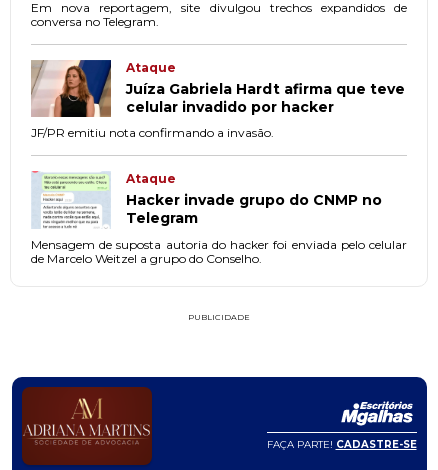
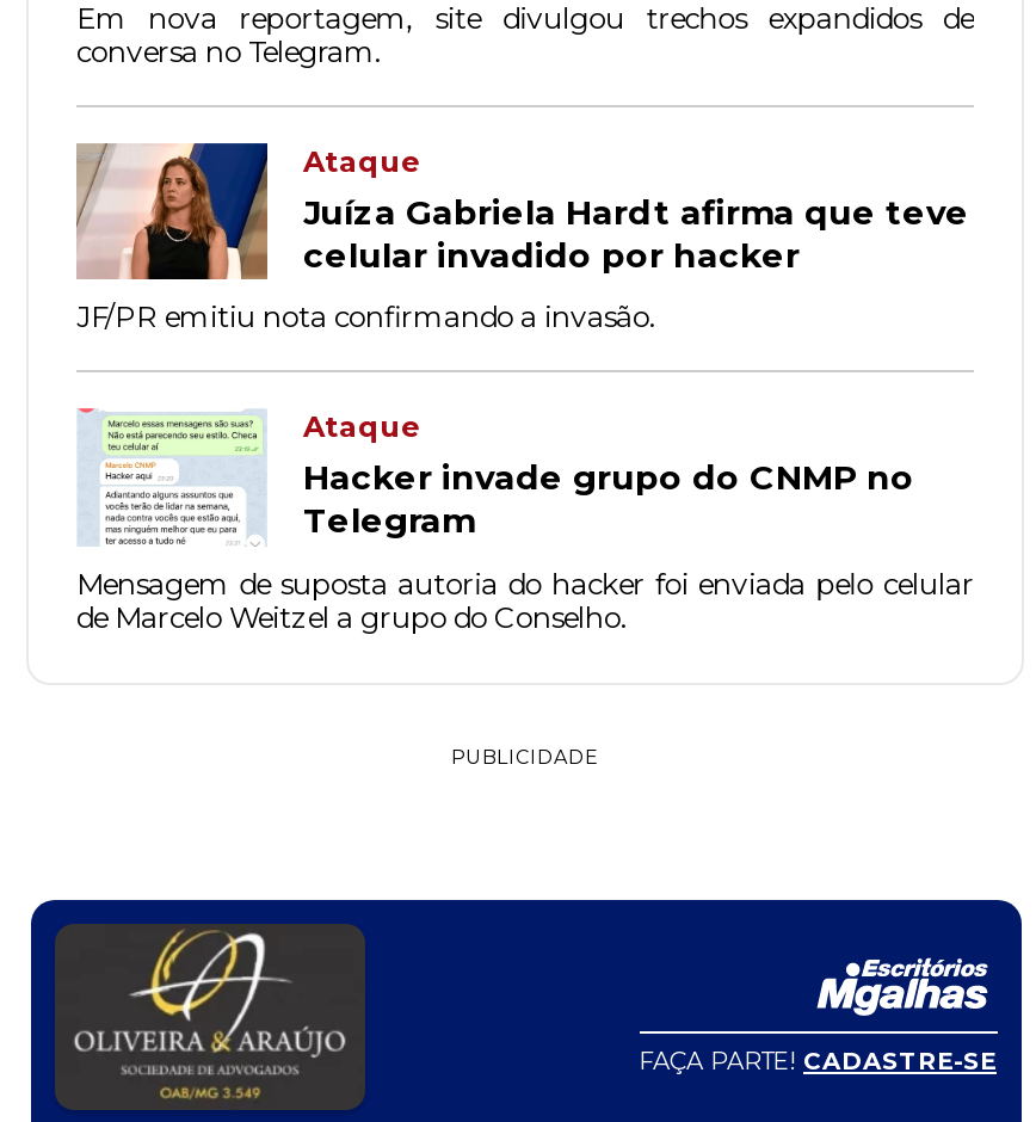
- [image]
+ [image]
